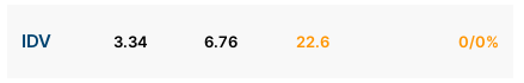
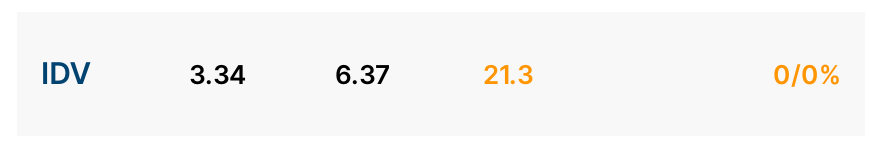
- 6.76
+ 6.37

- 22.6
+ 21.3
